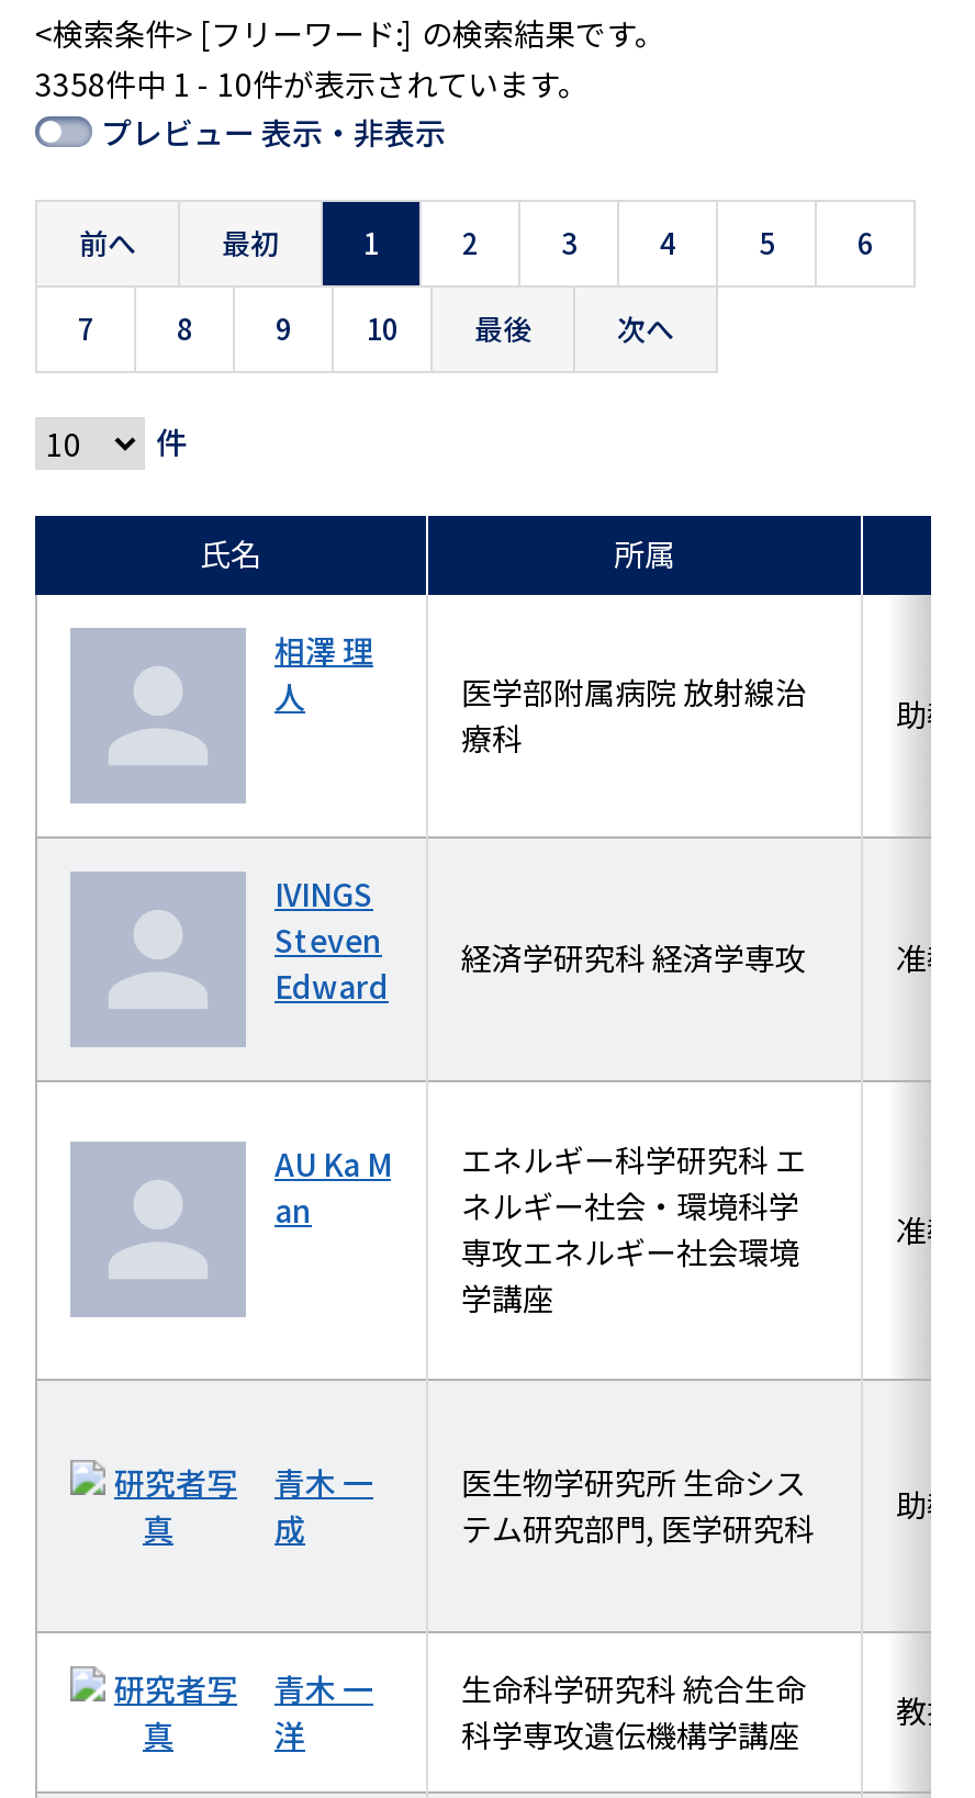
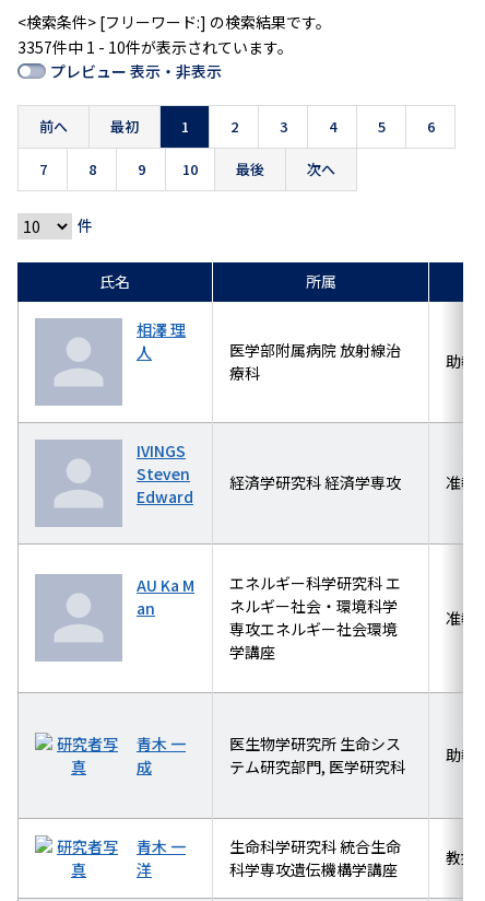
- 3358件中 1 - 10件が表示されています。
+ 3357件中 1 - 10件が表示されています。
